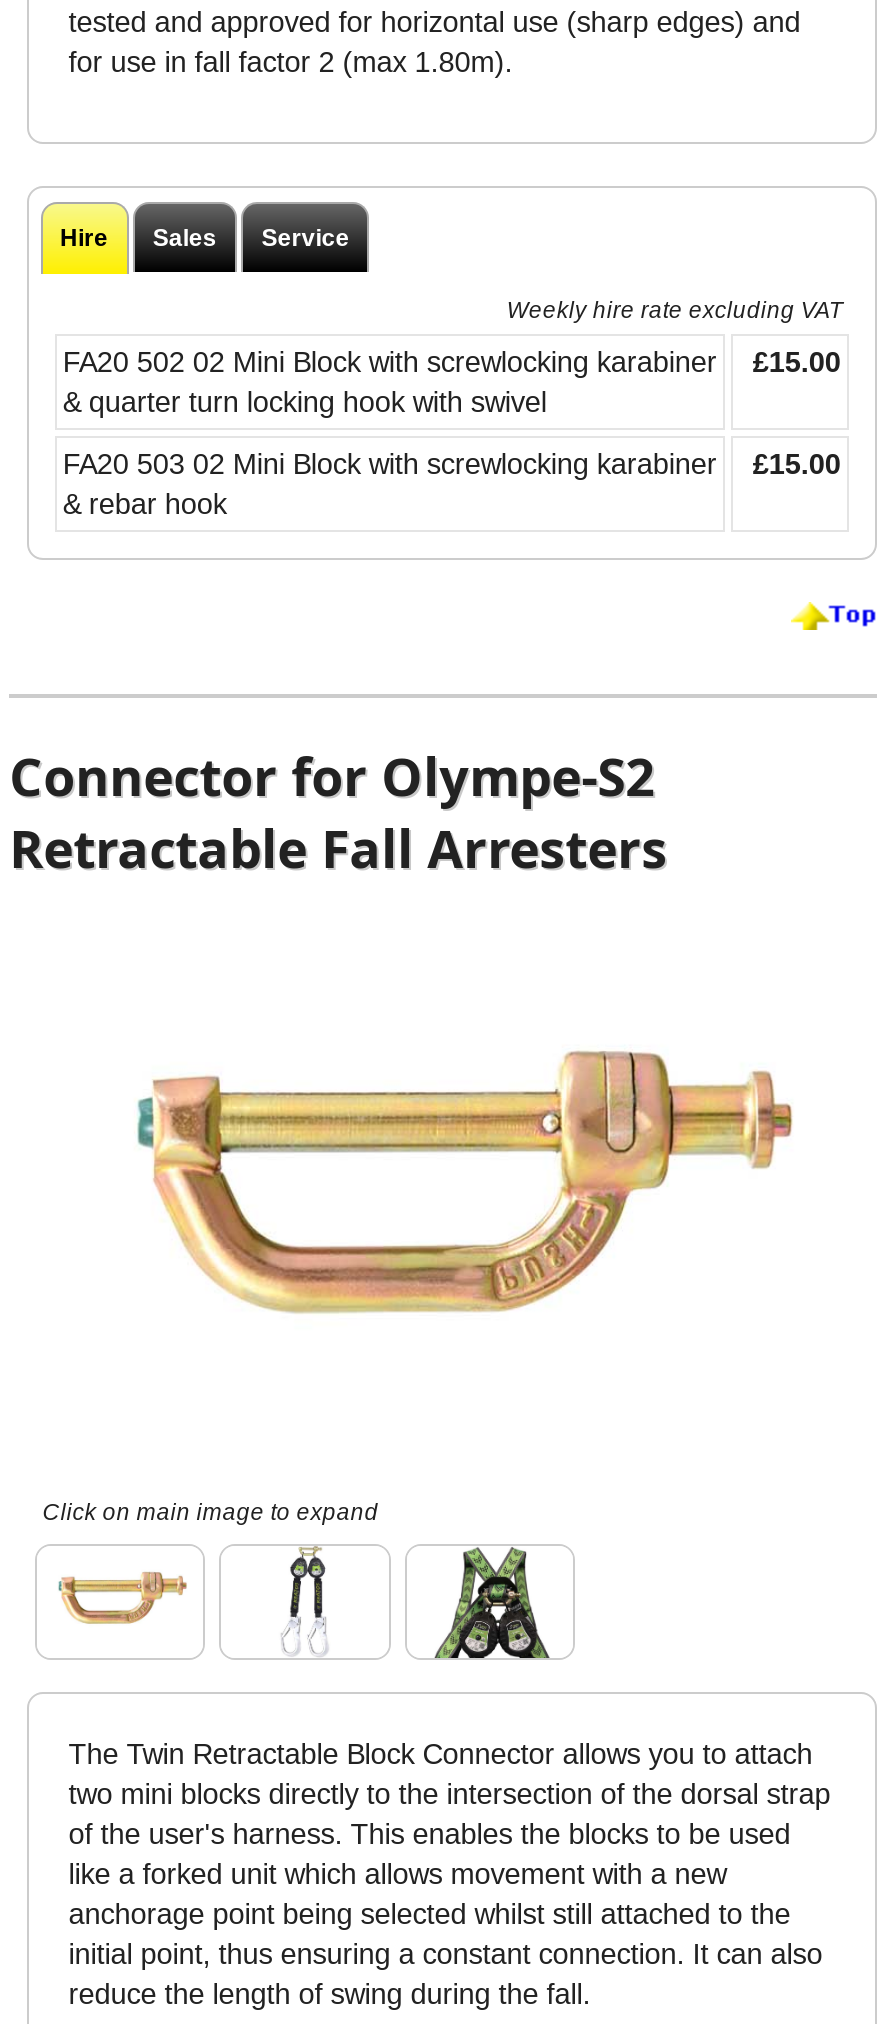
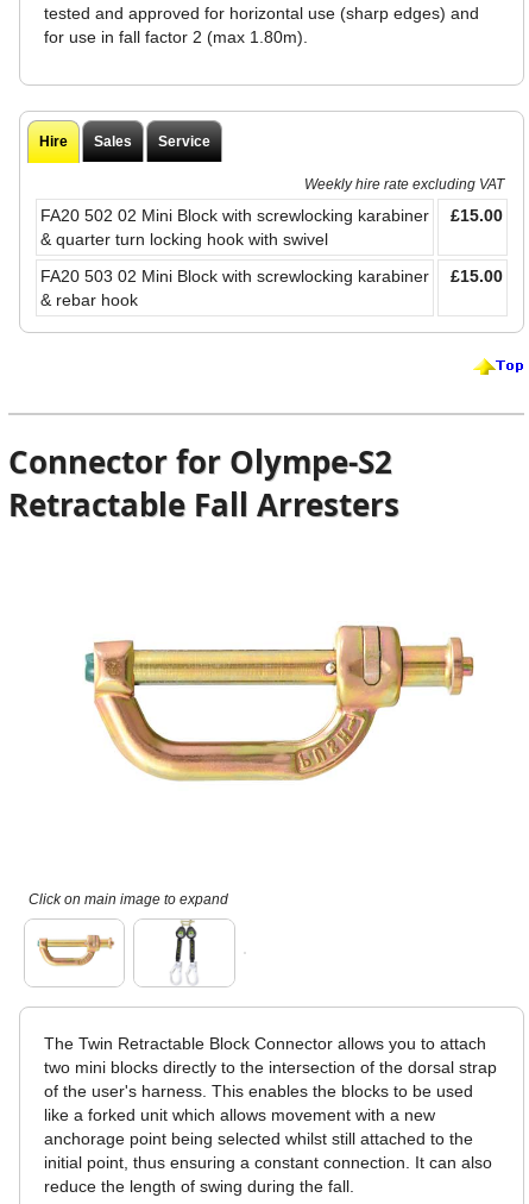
- [image]
